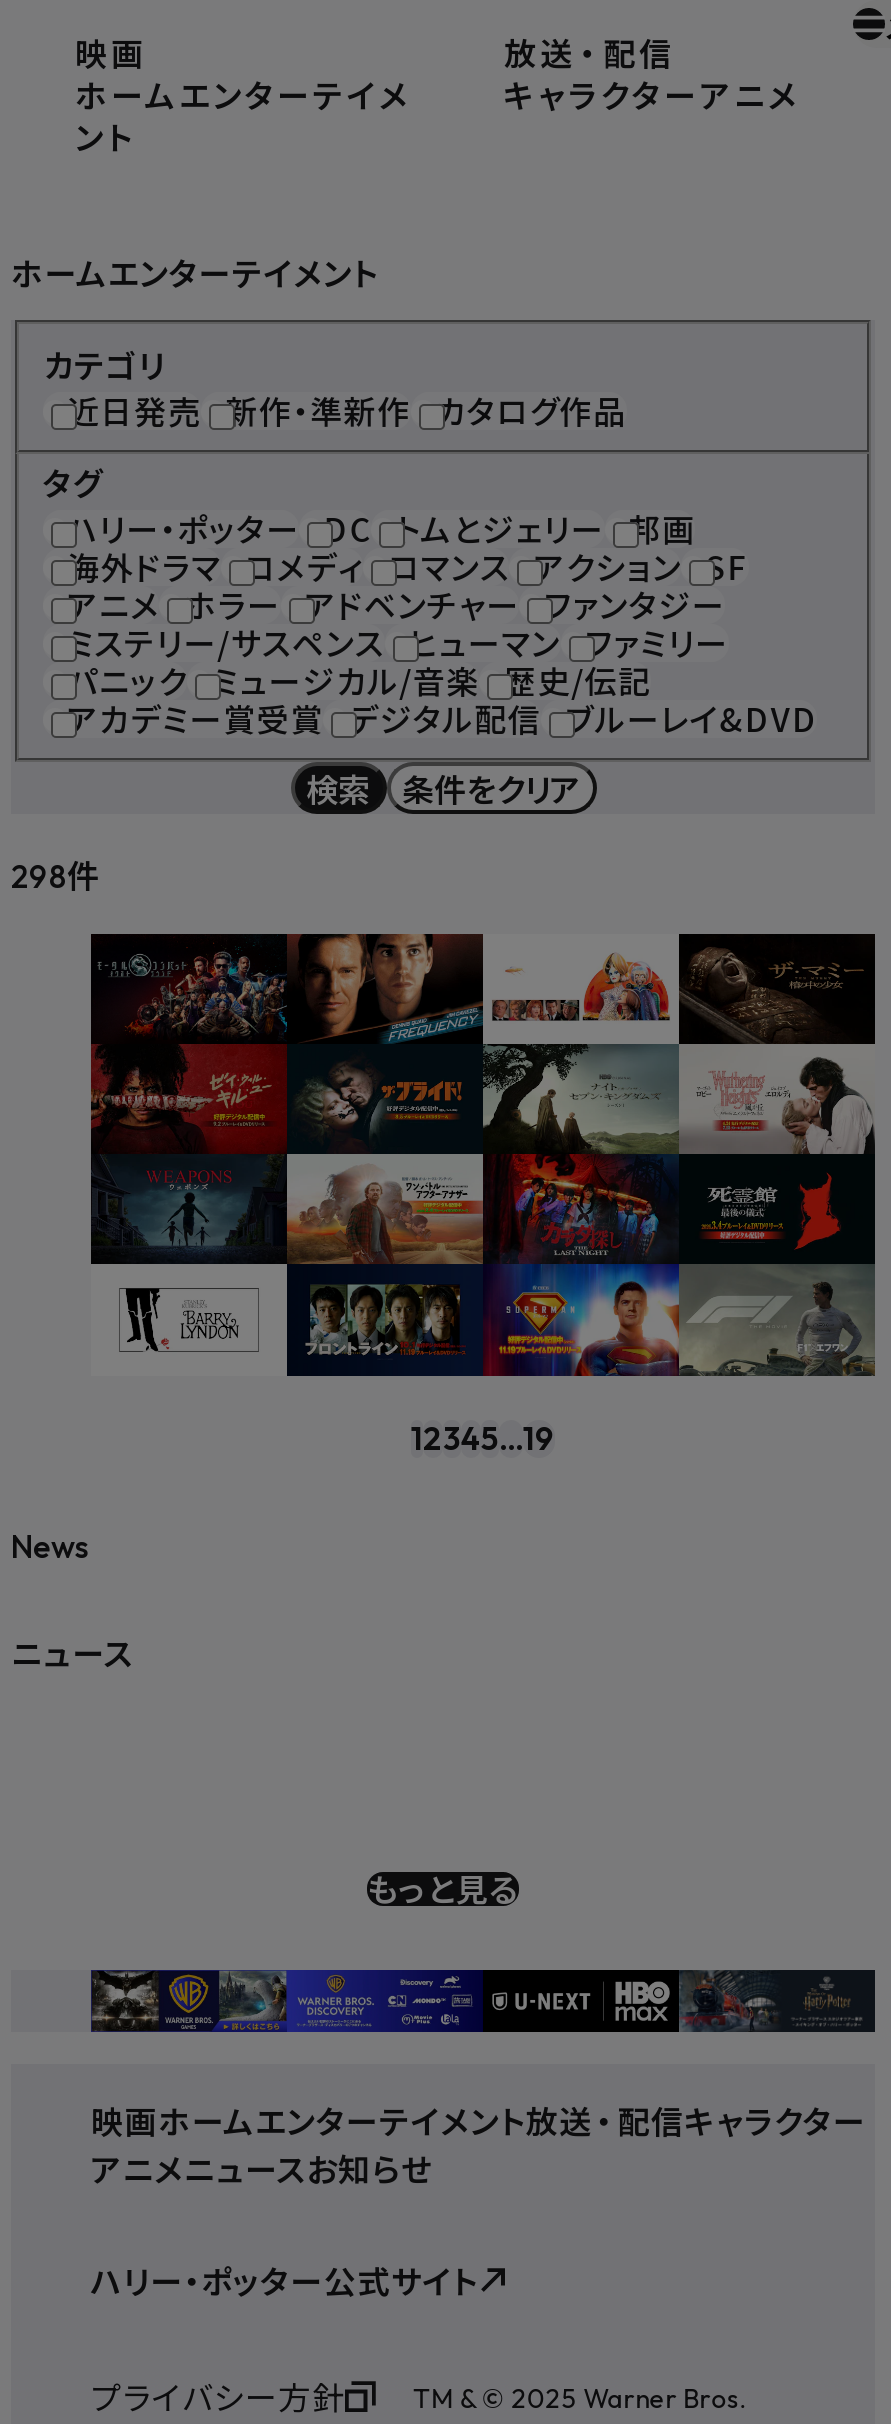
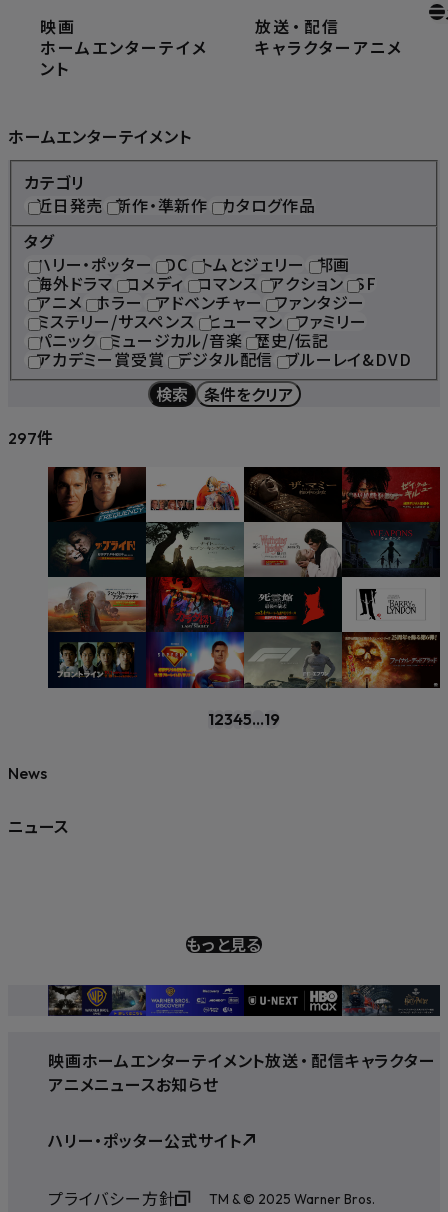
- 298件
+ 297件

- [image]
+ [image]
